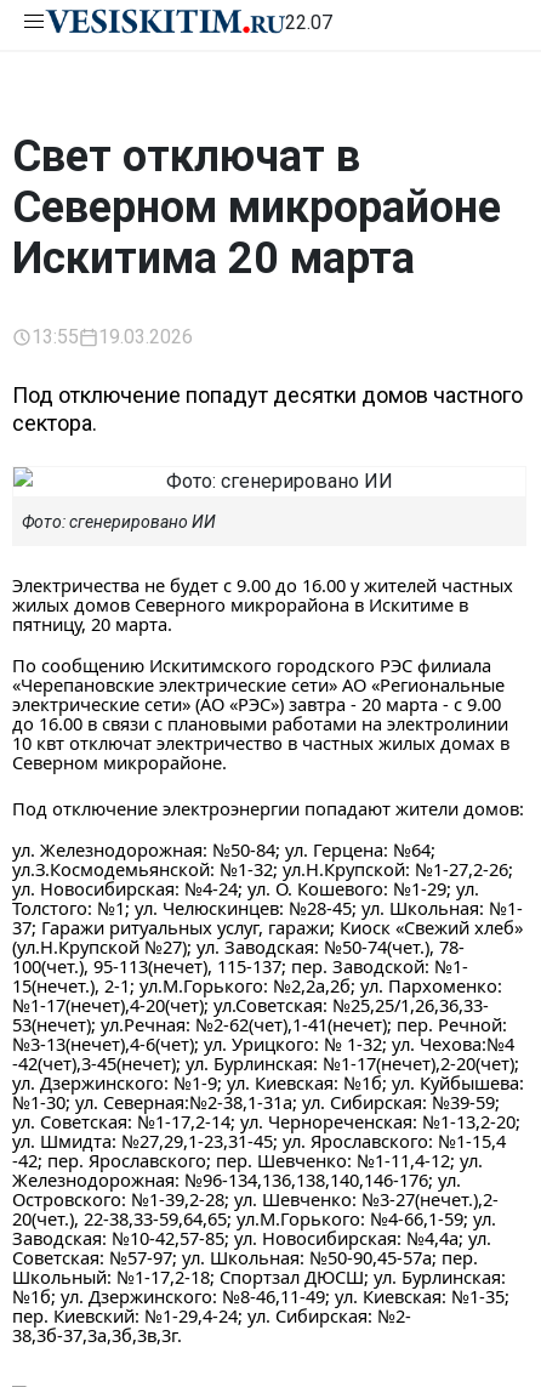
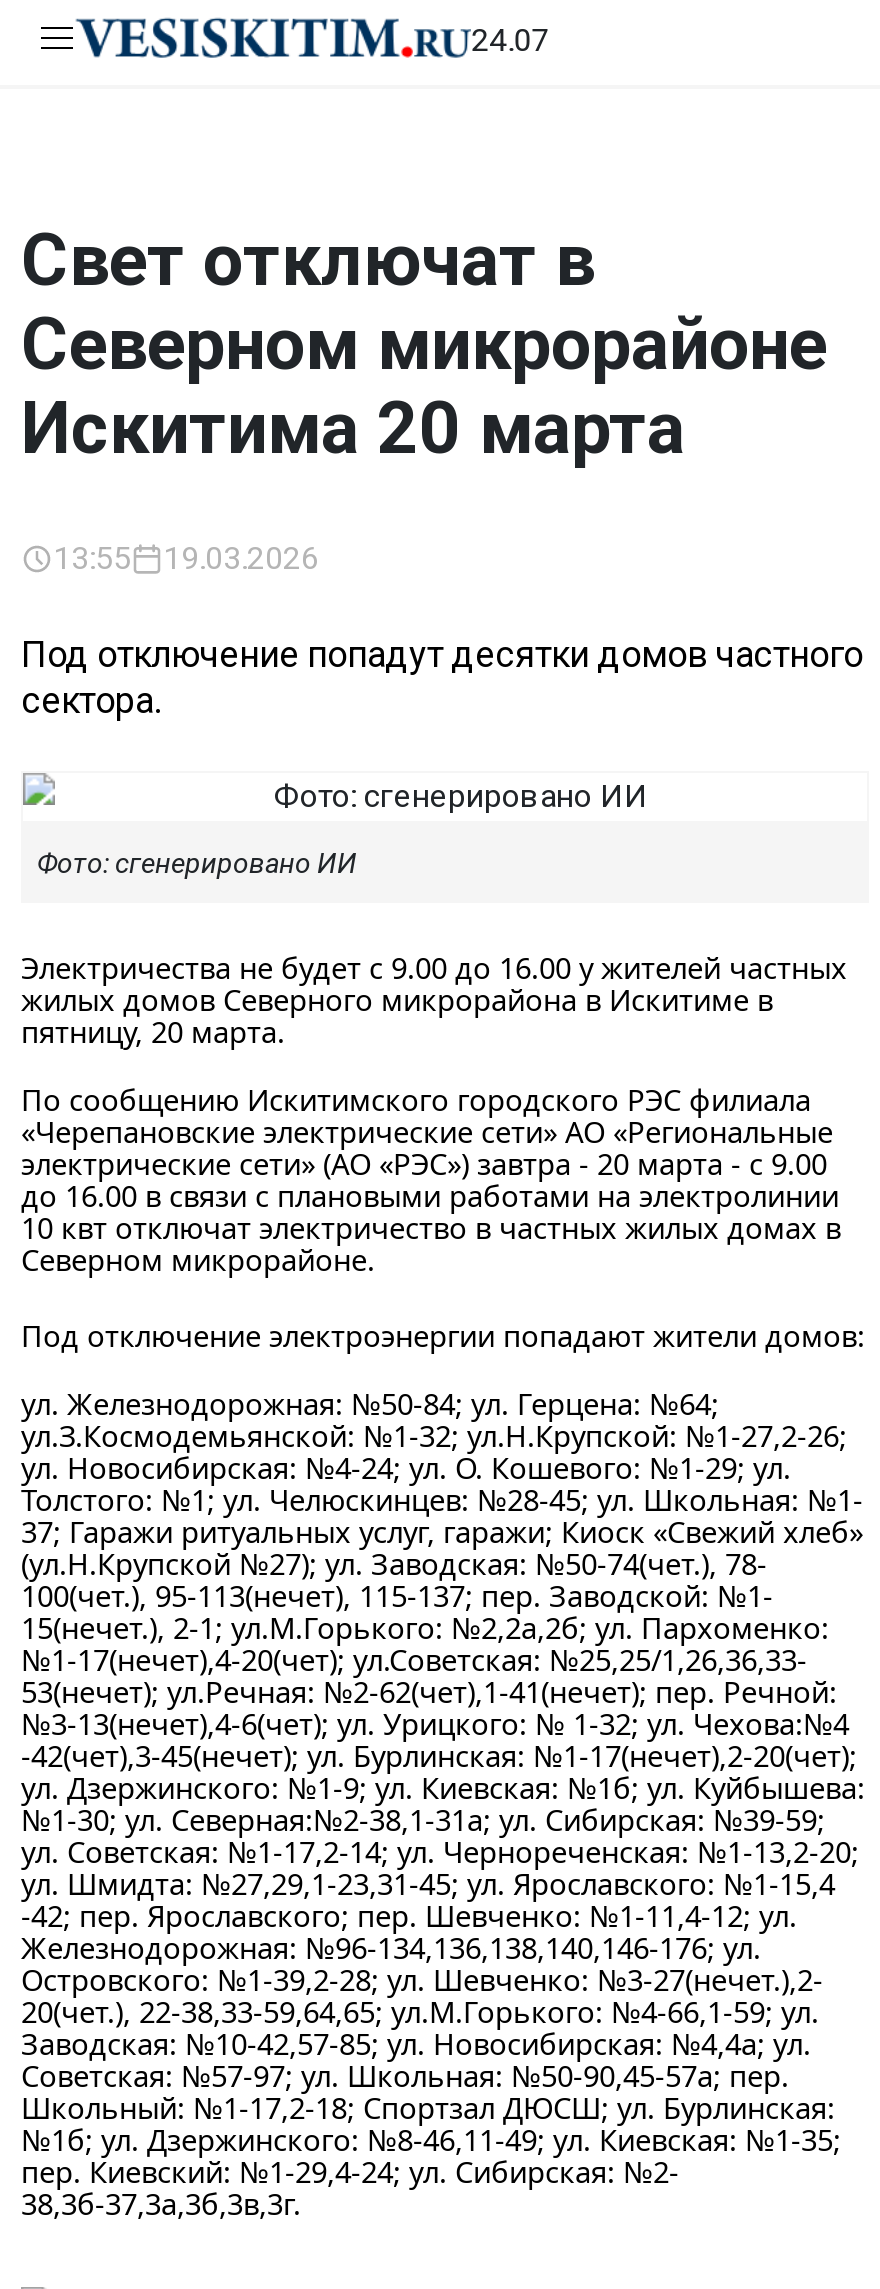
- 22.07
+ 24.07
